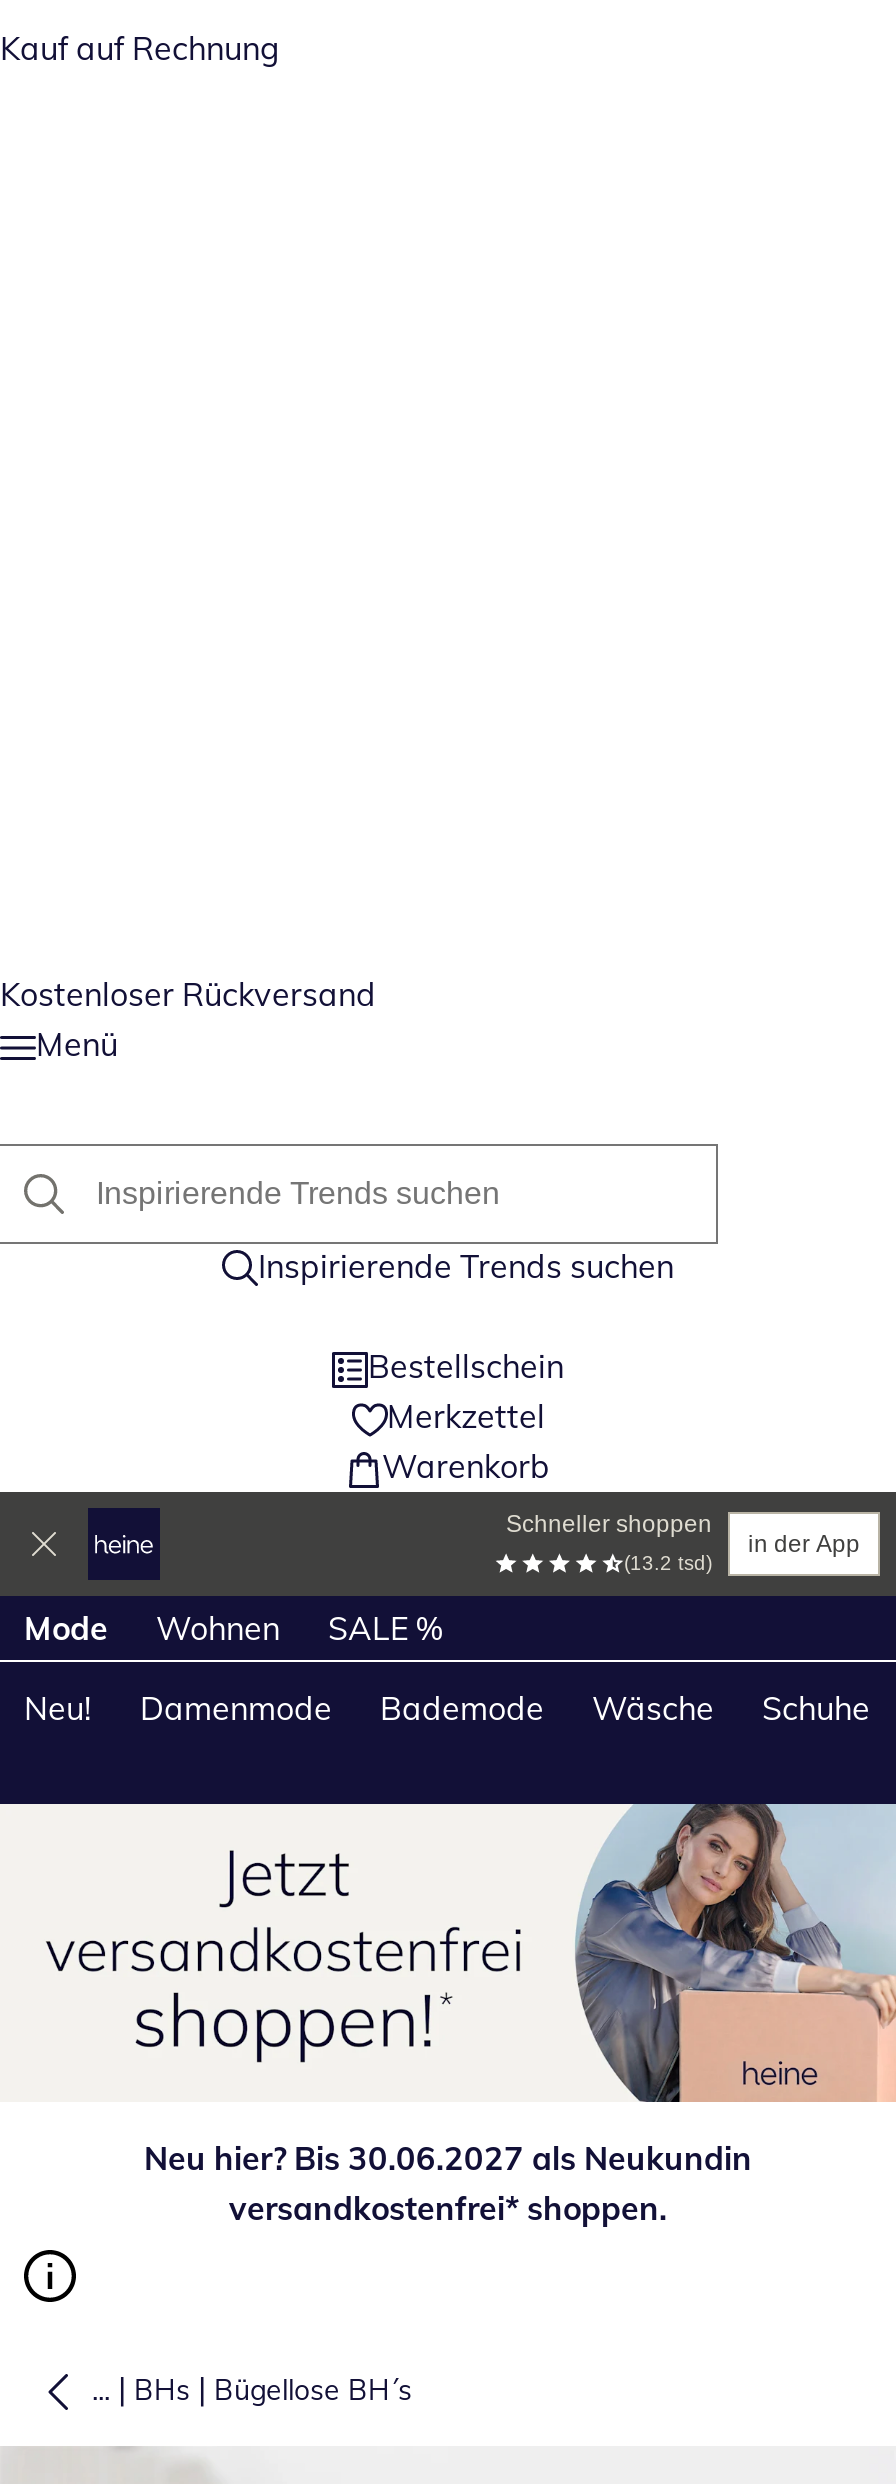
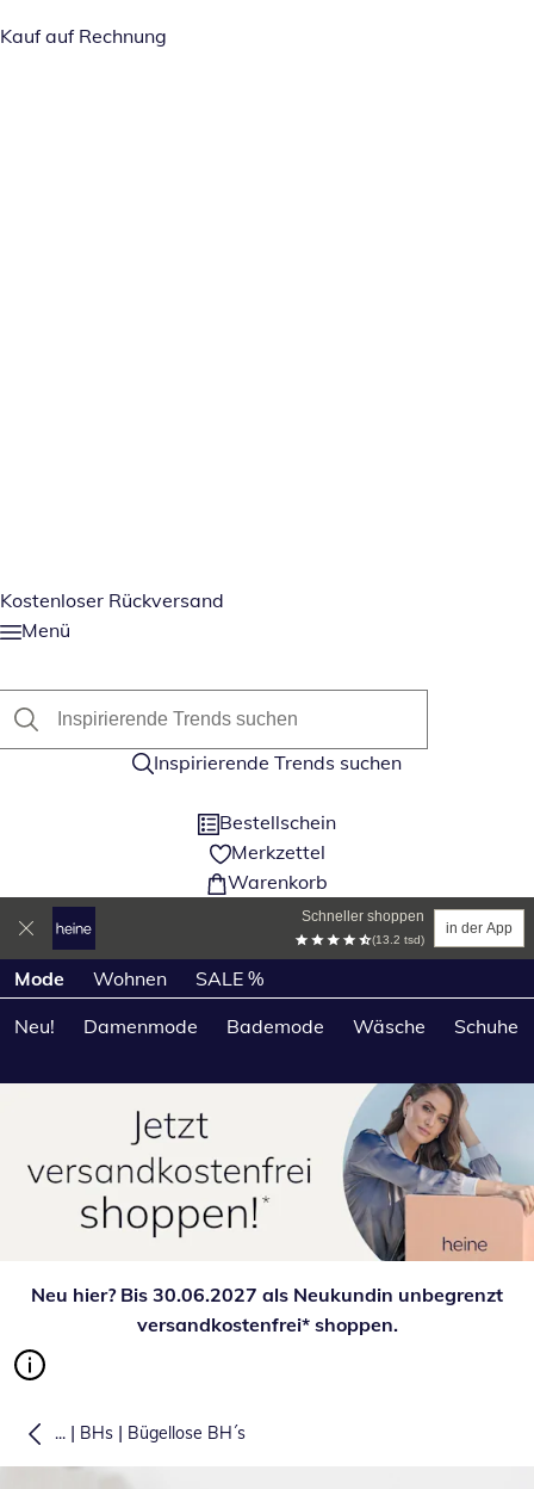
- Neu hier? Bis 30.06.2027 als Neukundin
+ Neu hier? Bis 30.06.2027 als Neukundin unbegrenzt
